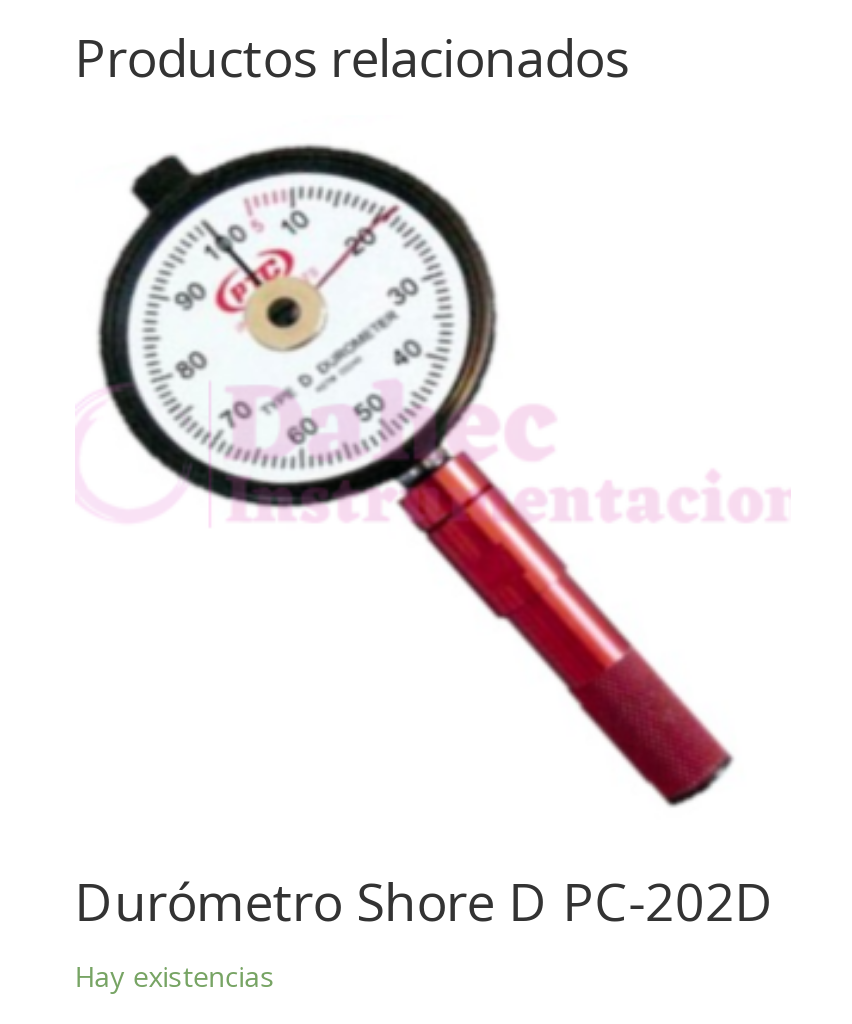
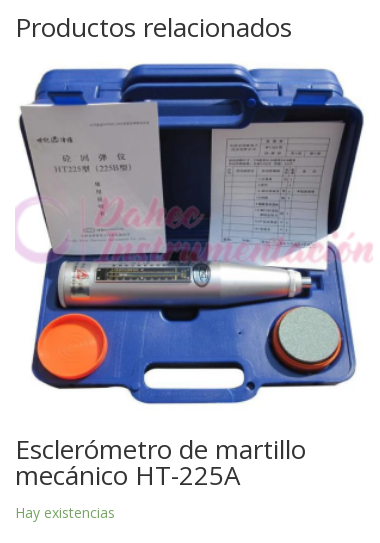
- [image]
- Durómetro Shore D PC-202D
+ [image]
+ Esclerómetro de martillo
+ mecánico HT-225A
